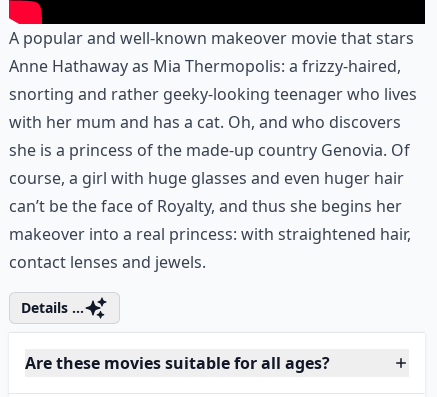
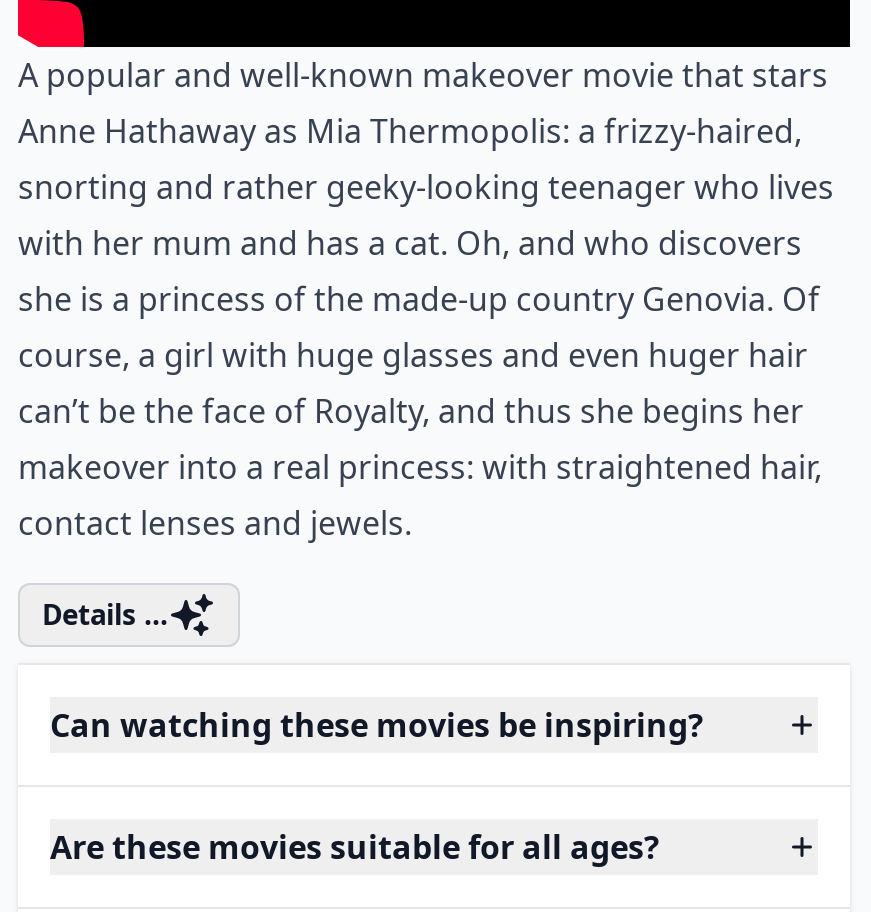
+ Can watching these movies be inspiring?
